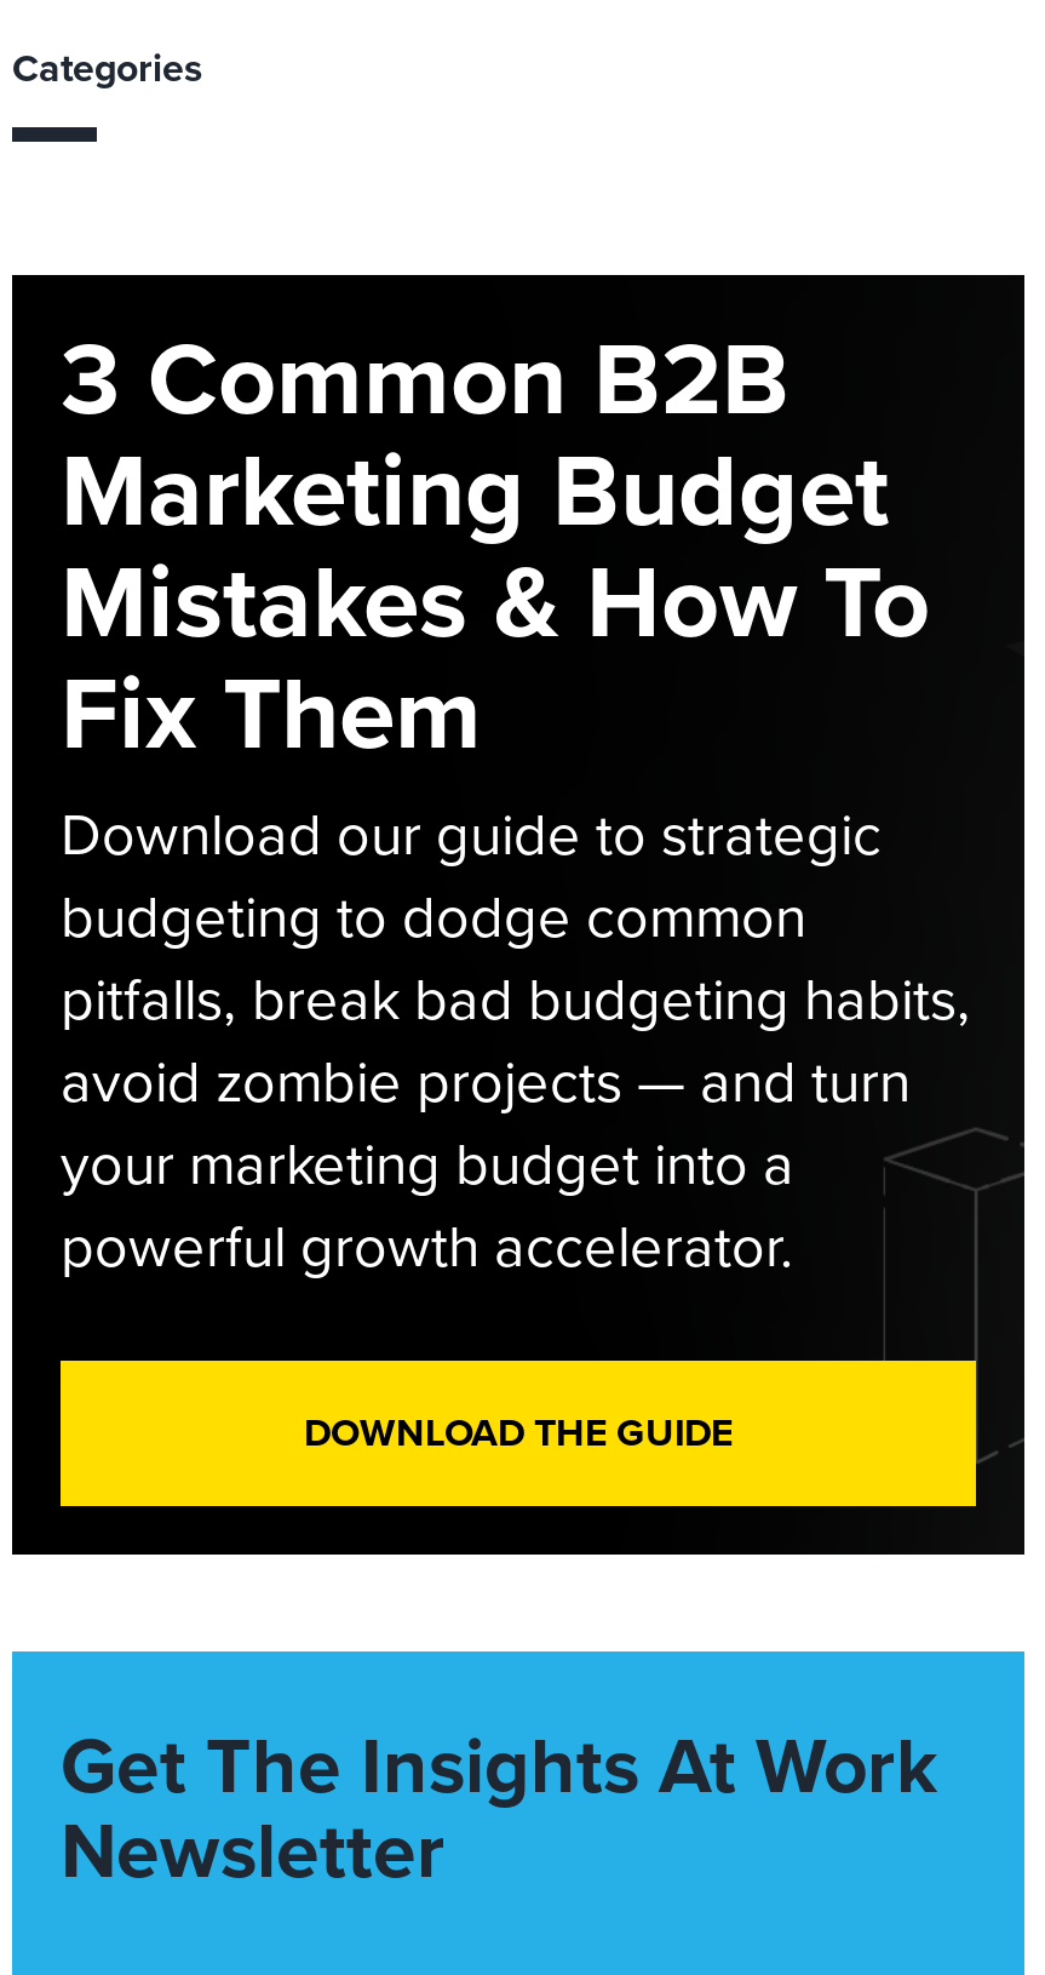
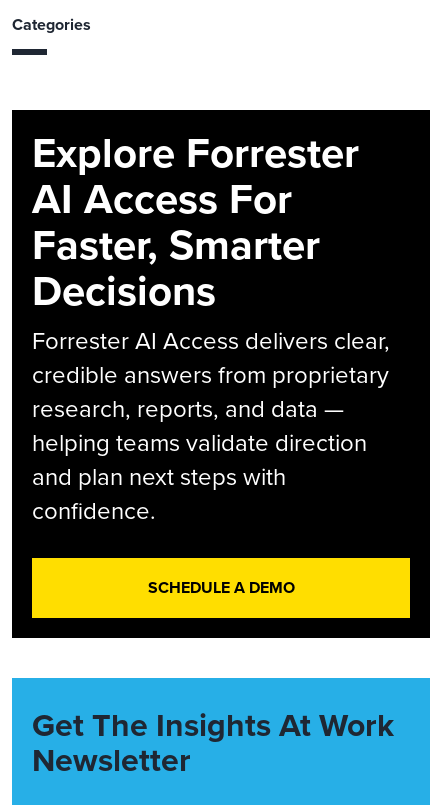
- 3 Common B2B
- Marketing Budget
- Mistakes & How To
- Fix Them
- Download our guide to strategic
- budgeting to dodge common
- pitfalls, break bad budgeting habits,
- avoid zombie projects — and turn
- your marketing budget into a
- powerful growth accelerator.
+ Explore Forrester
+ AI Access For
+ Faster, Smarter
+ Decisions
+ Forrester AI Access delivers clear,
+ credible answers from proprietary
+ research, reports, and data —
+ helping teams validate direction
+ and plan next steps with
+ confidence.

- DOWNLOAD THE GUIDE
+ SCHEDULE A DEMO
